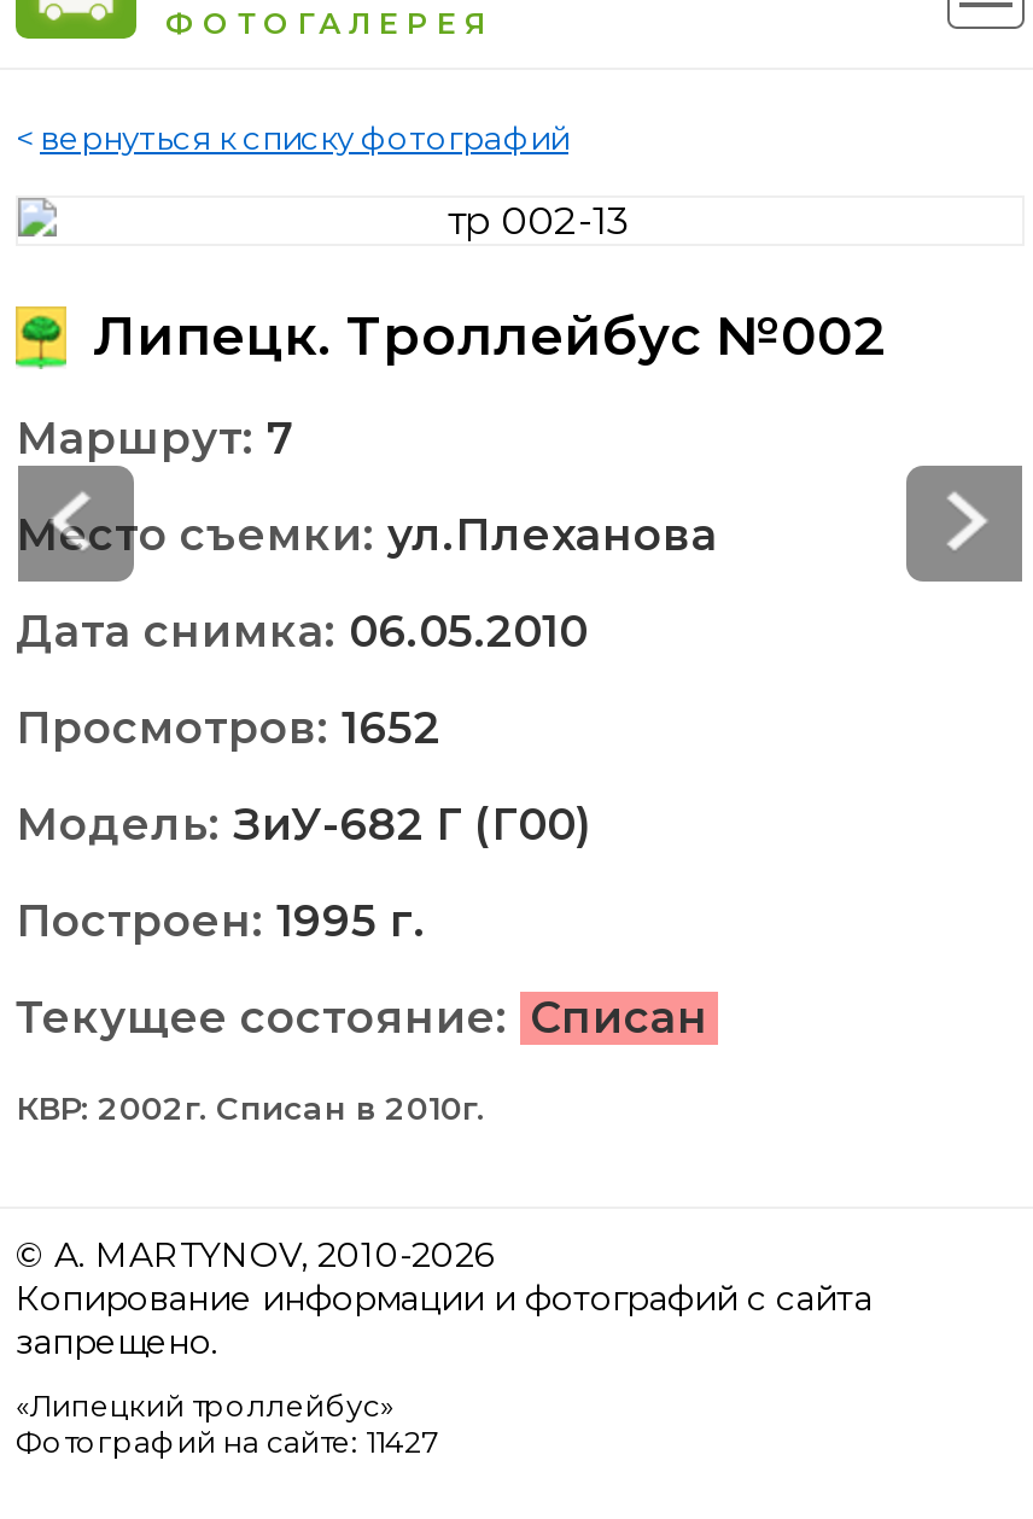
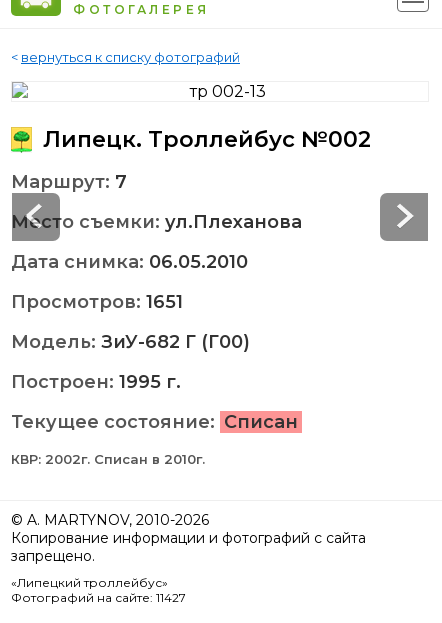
- Просмотров: 1652
+ Просмотров: 1651
